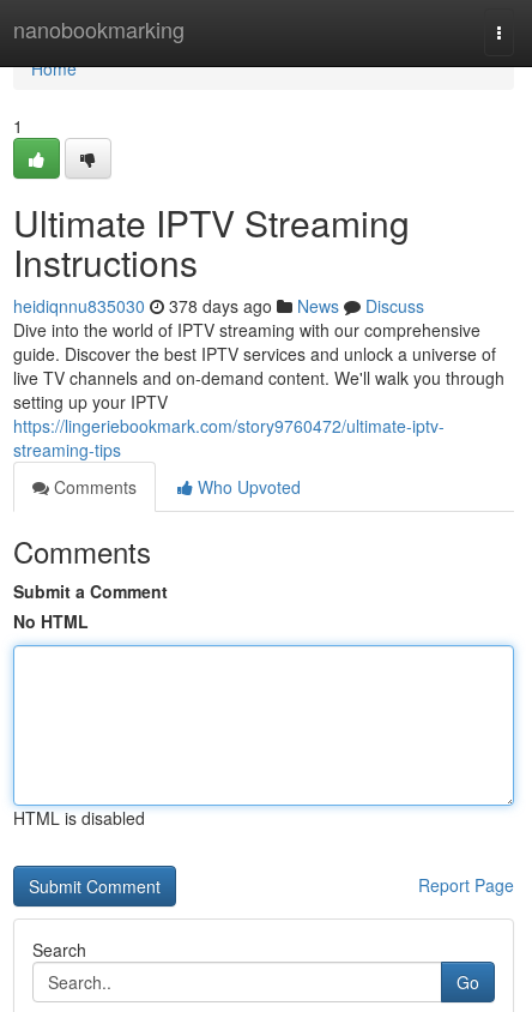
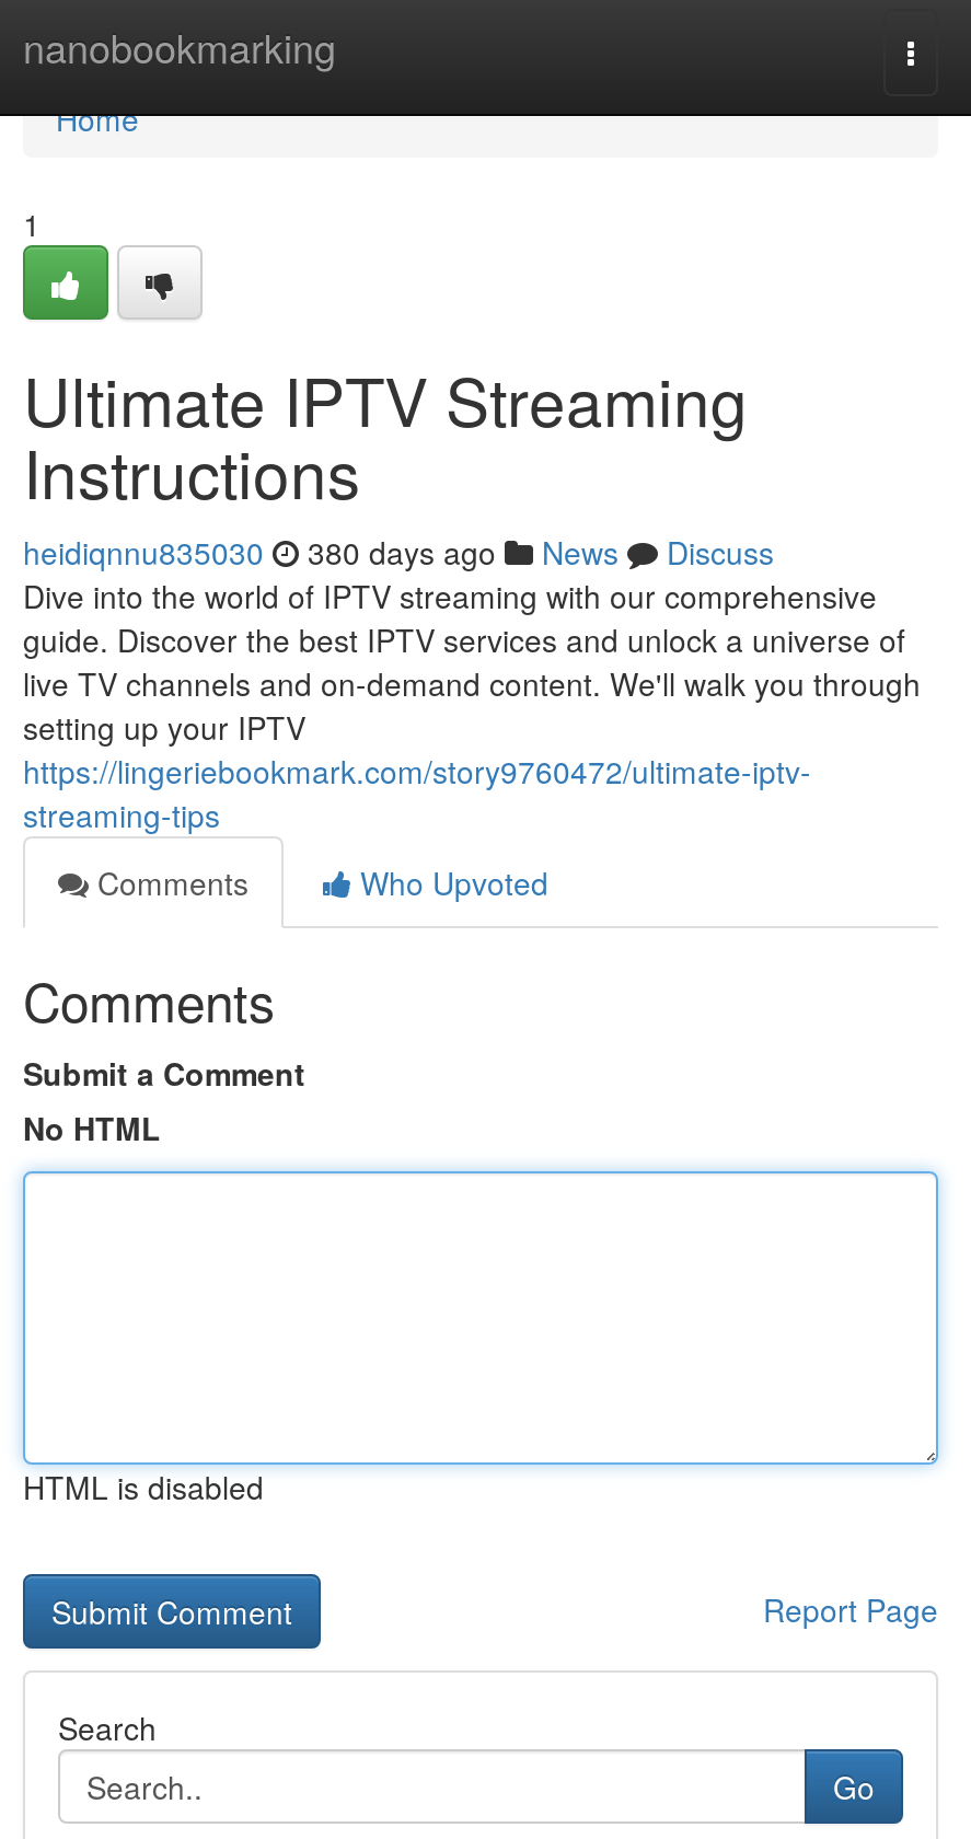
- heidiqnnu835030 378 days ago News Discuss
+ heidiqnnu835030 380 days ago News Discuss
